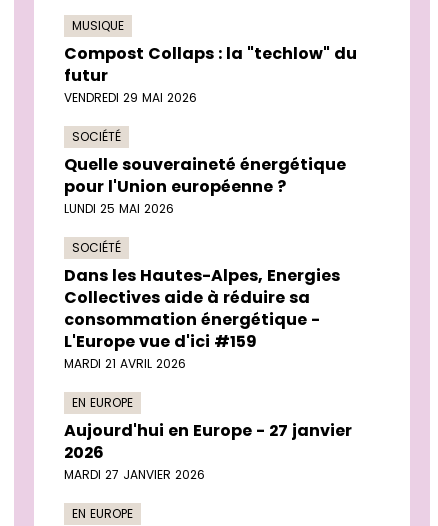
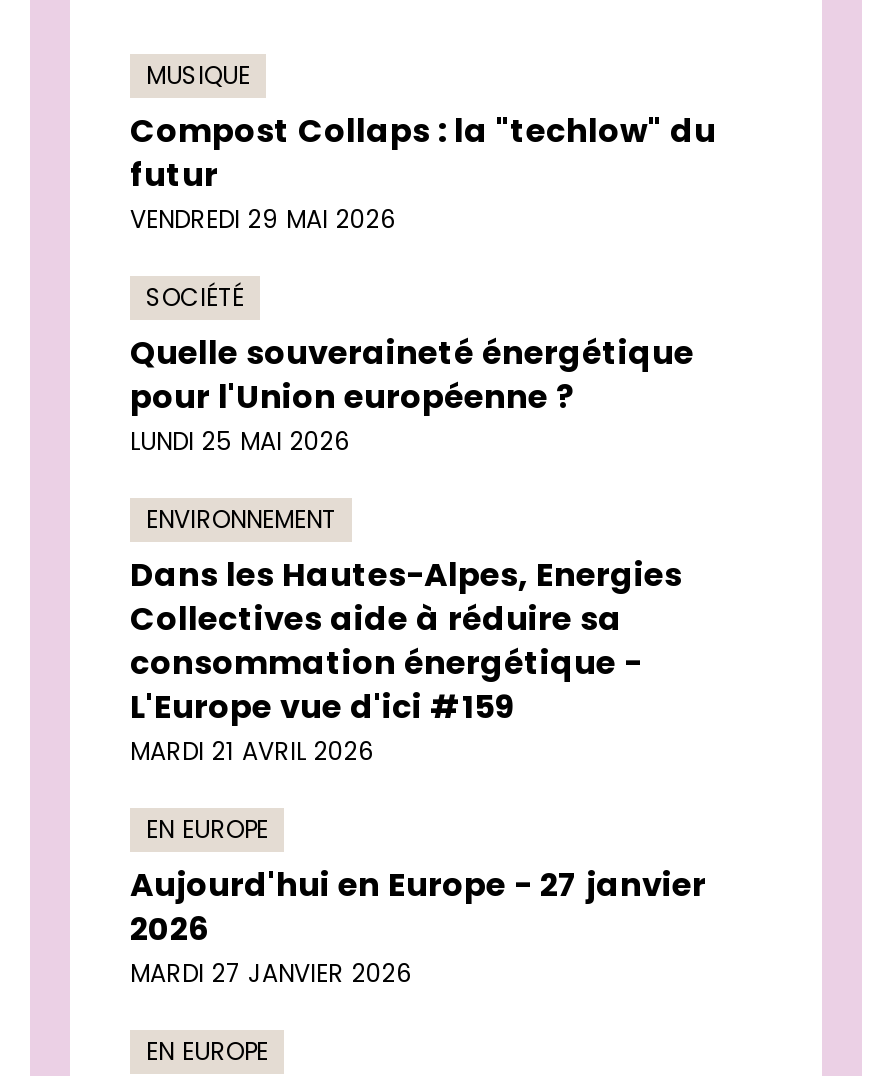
- SOCIÉTÉ
+ ENVIRONNEMENT
